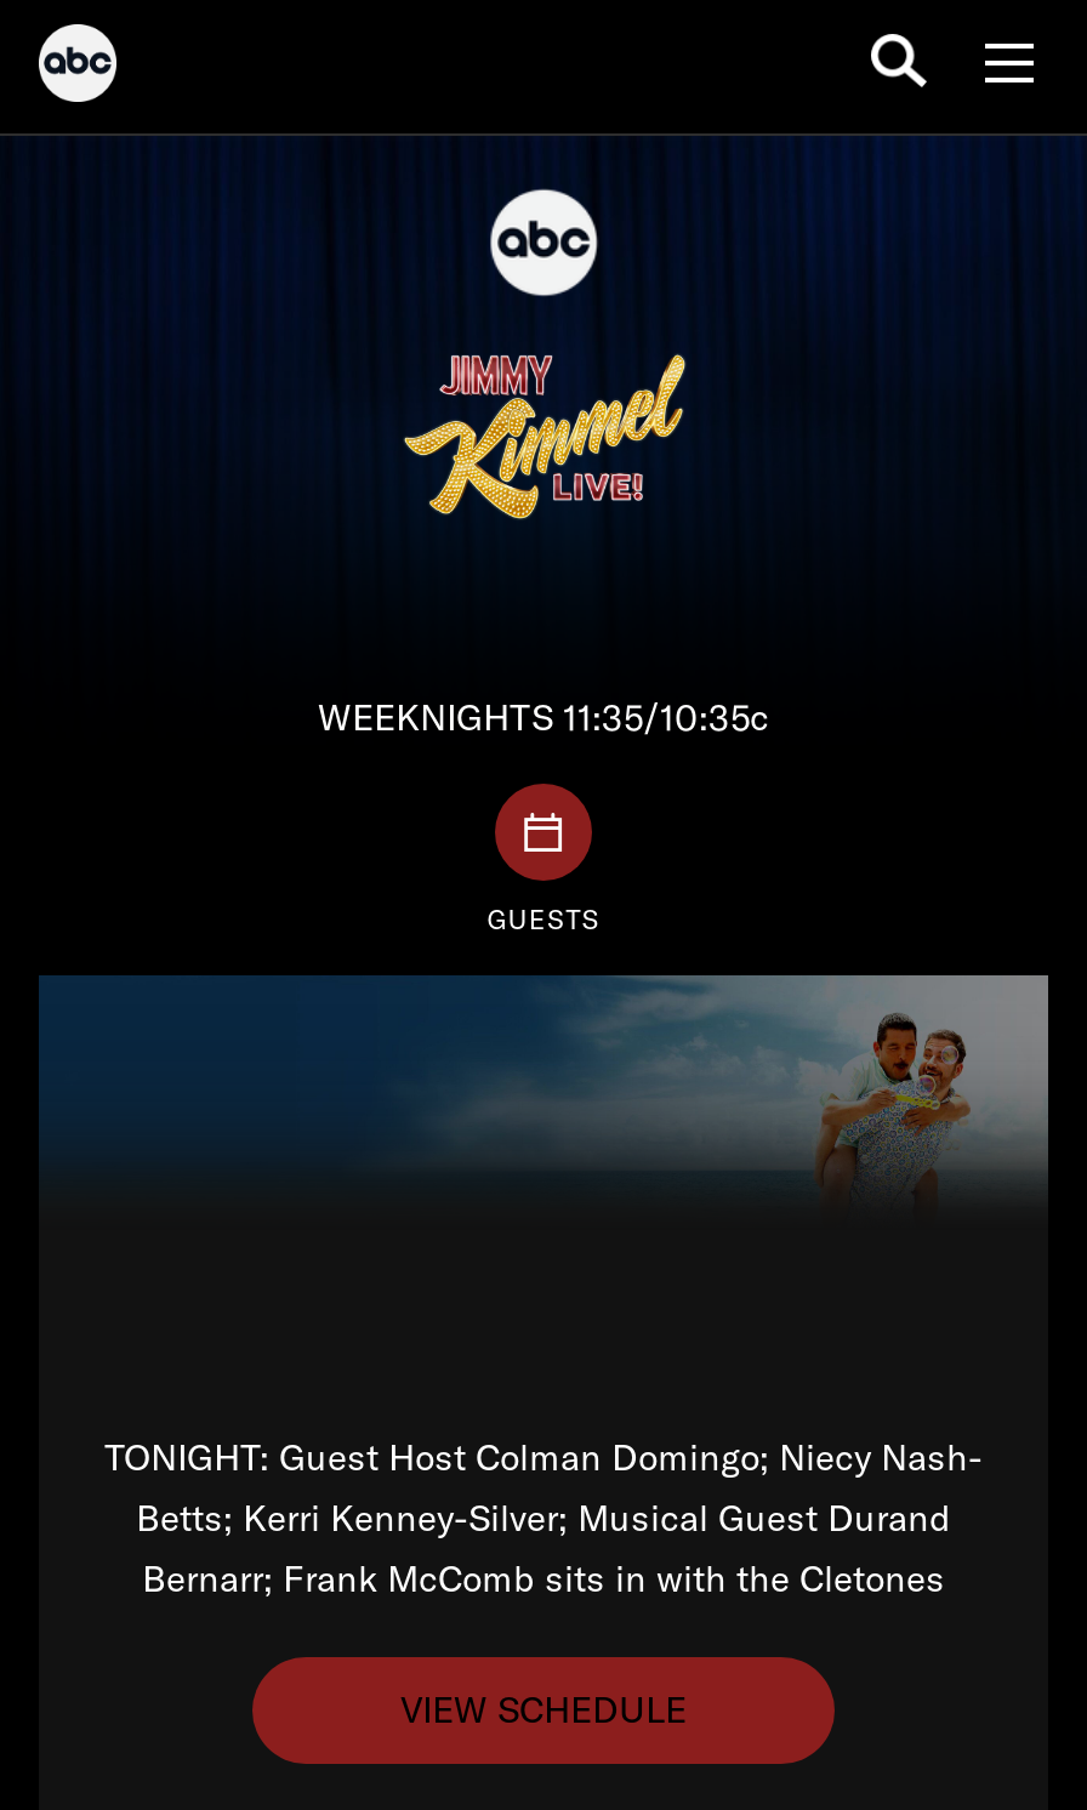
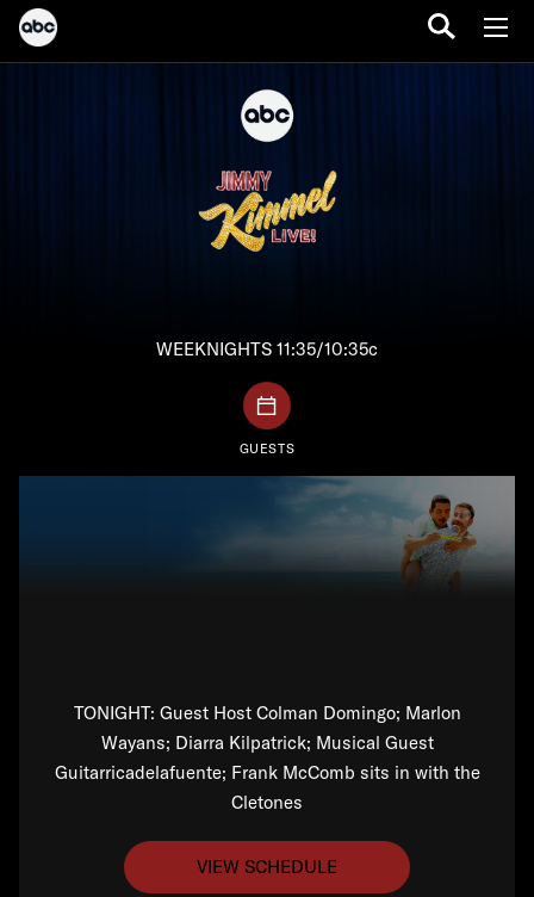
- TONIGHT: Guest Host Colman Domingo; Niecy Nash-
- Betts; Kerri Kenney-Silver; Musical Guest Durand
- Bernarr; Frank McComb sits in with the Cletones
+ TONIGHT: Guest Host Colman Domingo; Marlon
+ Wayans; Diarra Kilpatrick; Musical Guest
+ Guitarricadelafuente; Frank McComb sits in with the
+ Cletones
